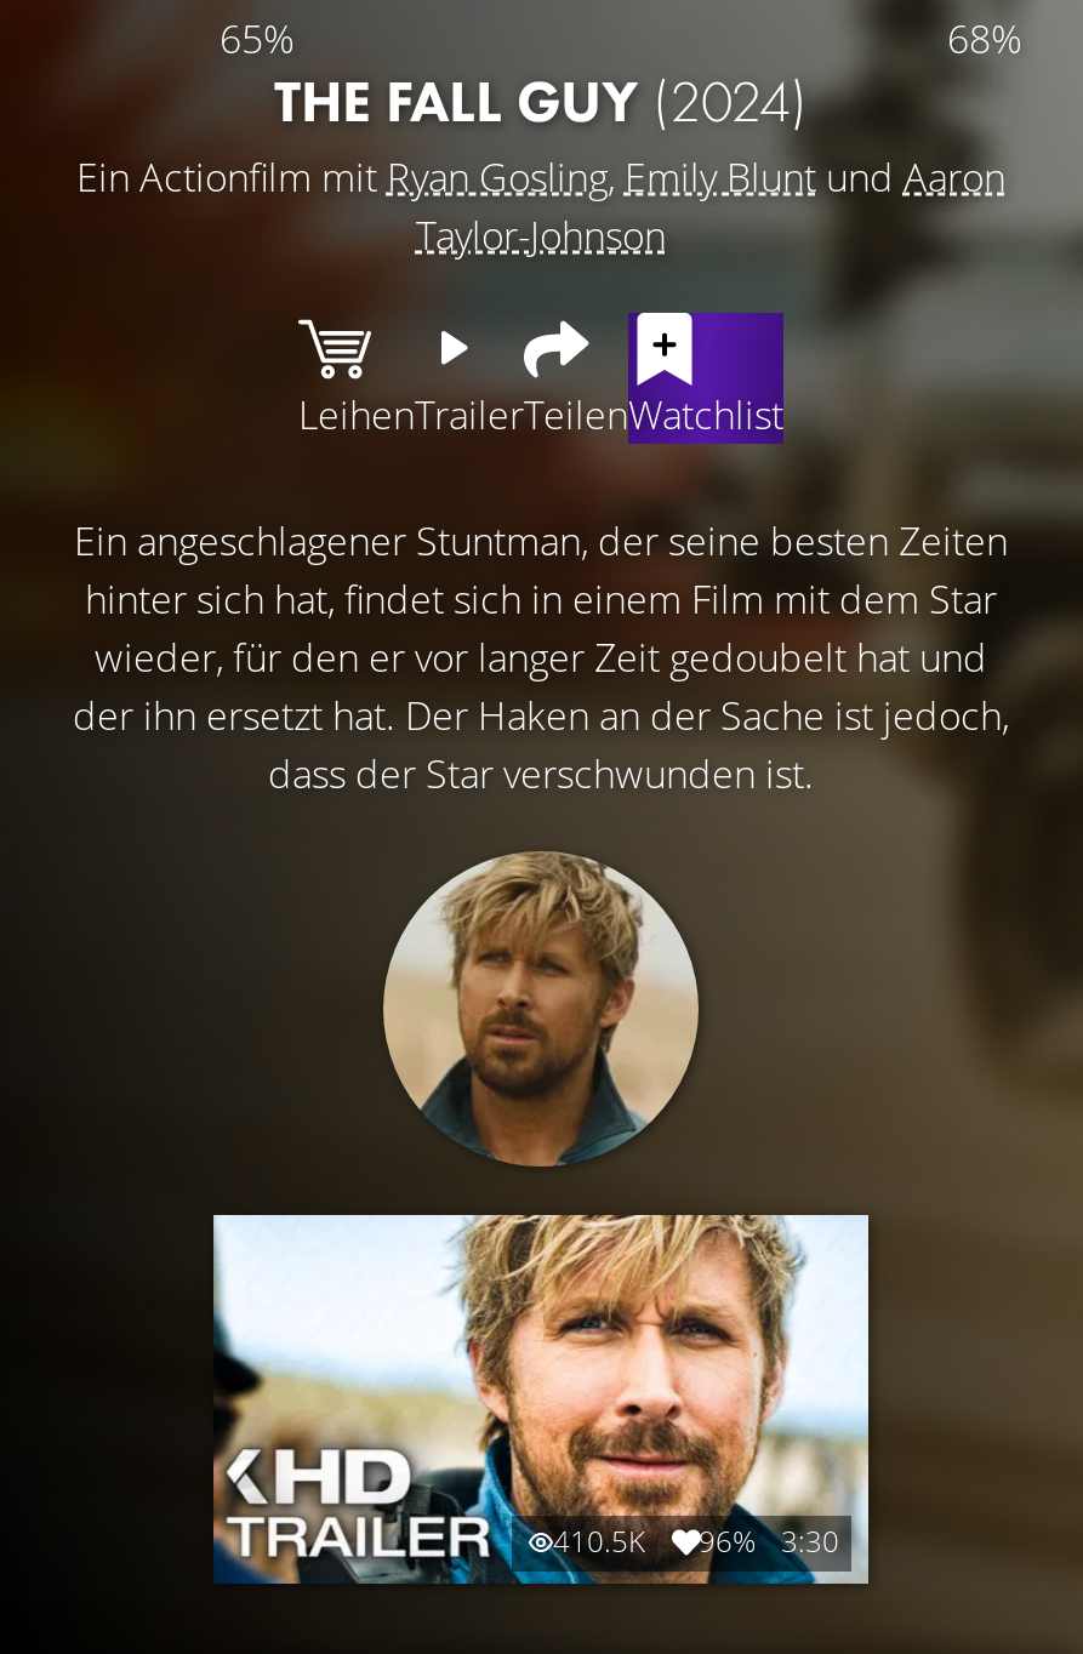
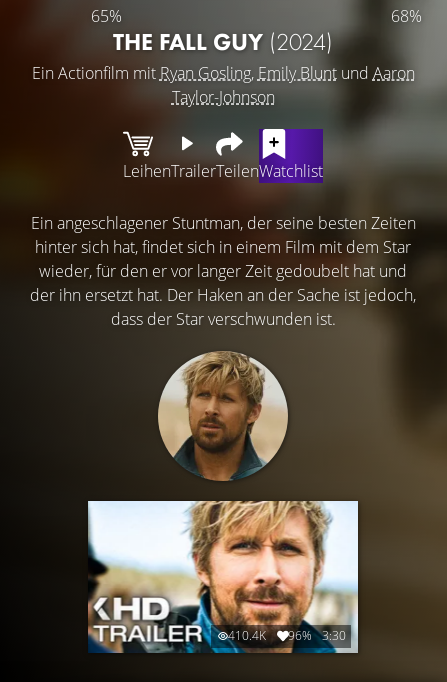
- 410.5K 96% 3:30
+ 410.4K 96% 3:30
